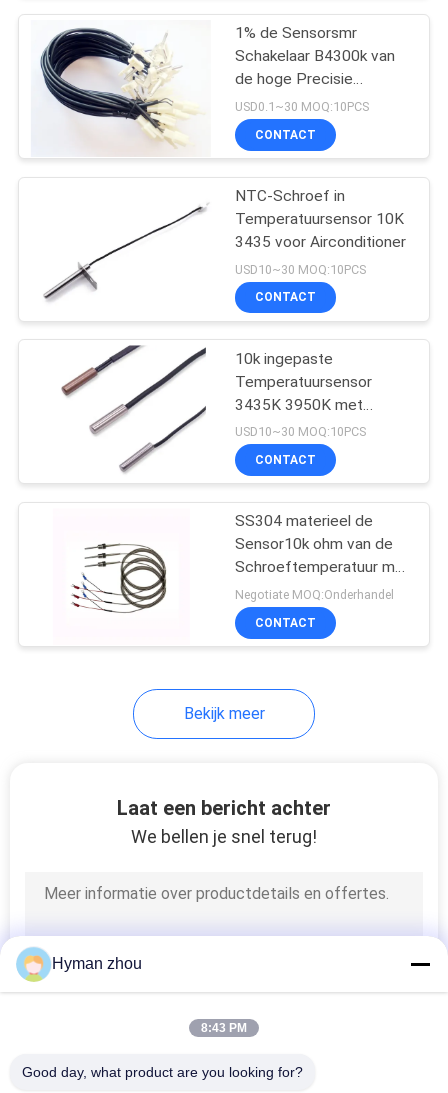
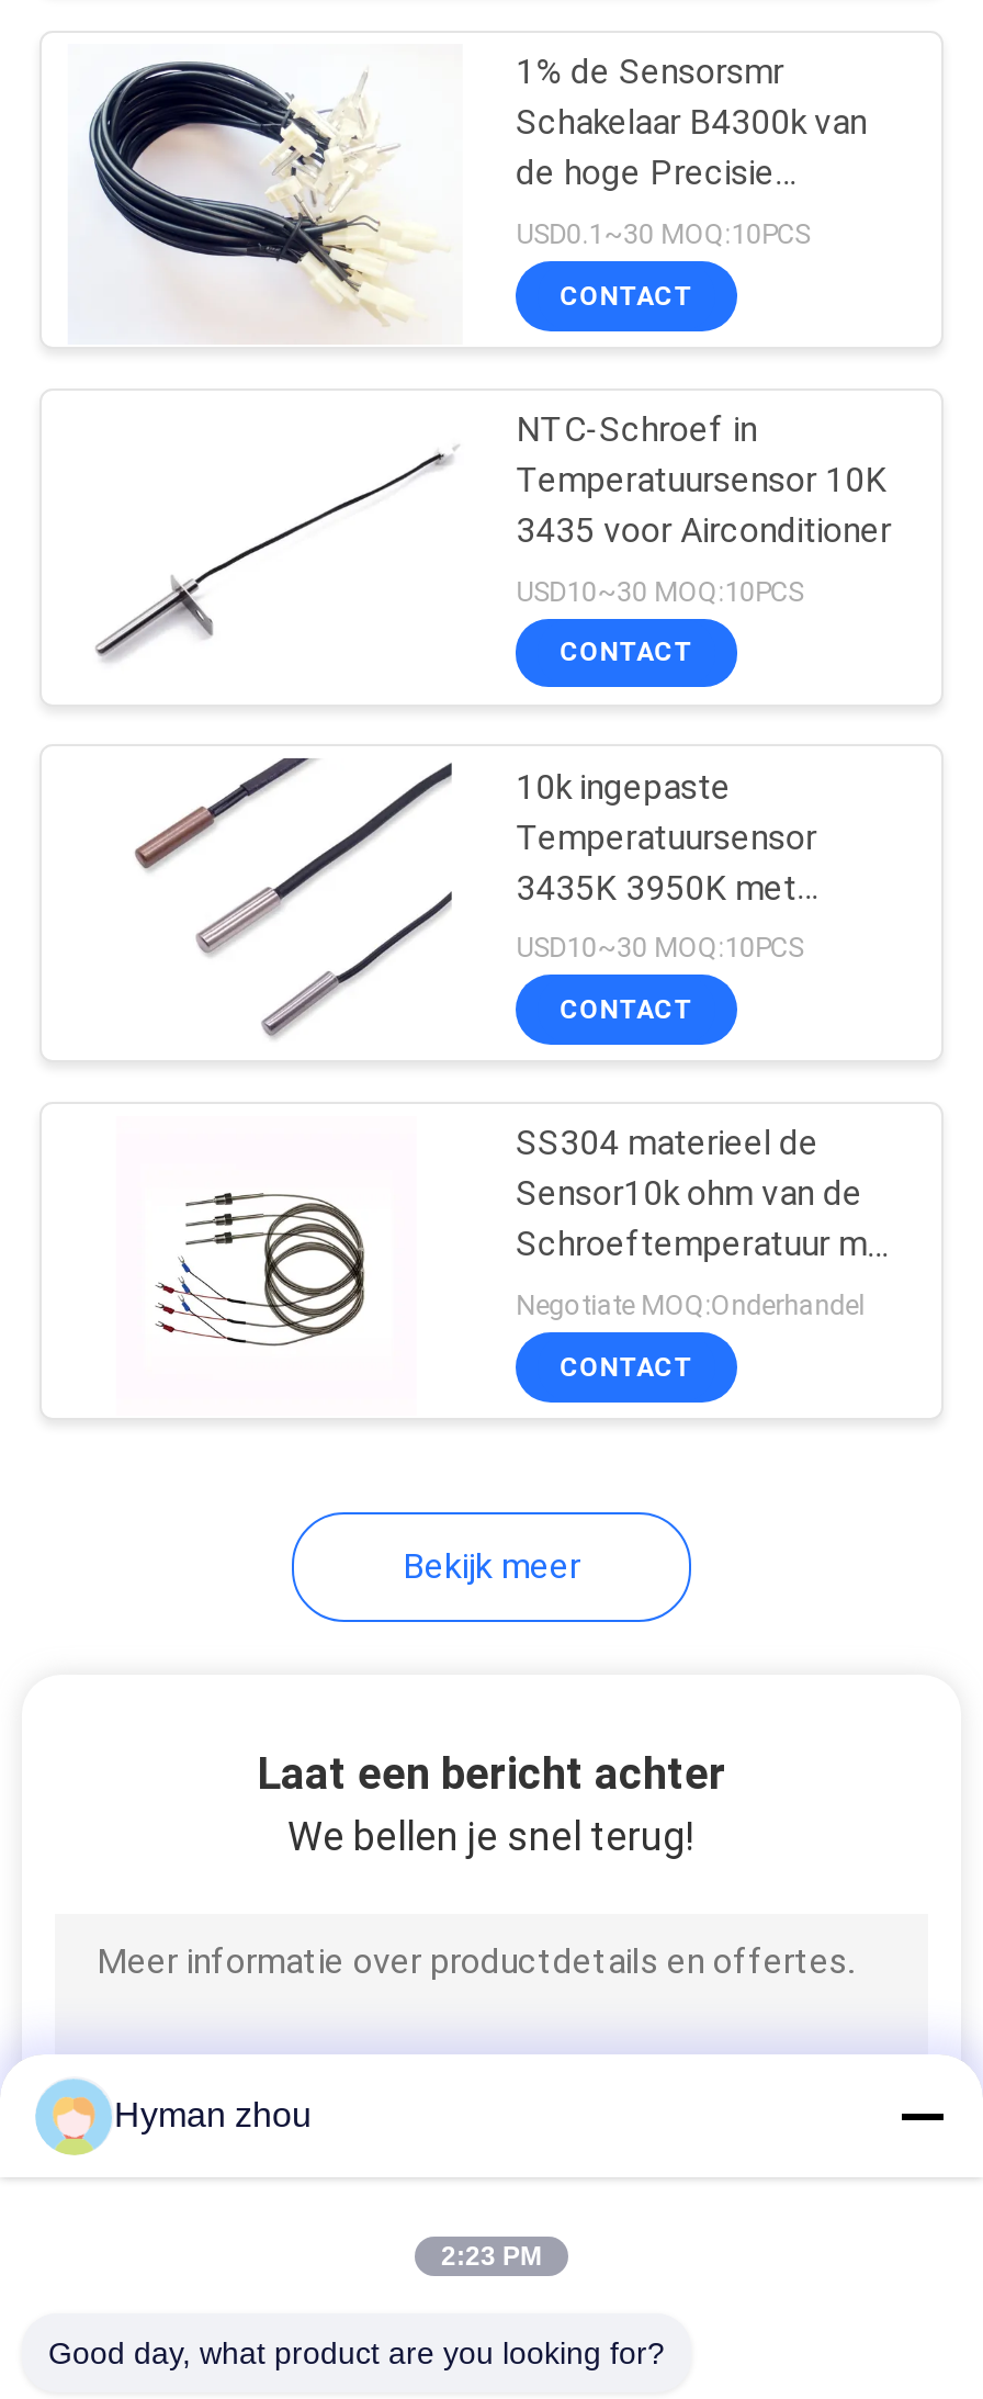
- 8:43 PM
+ 2:23 PM
